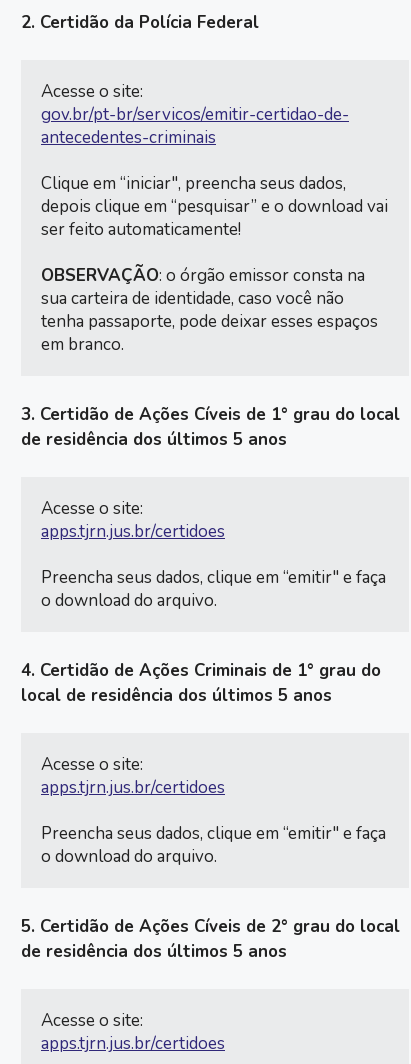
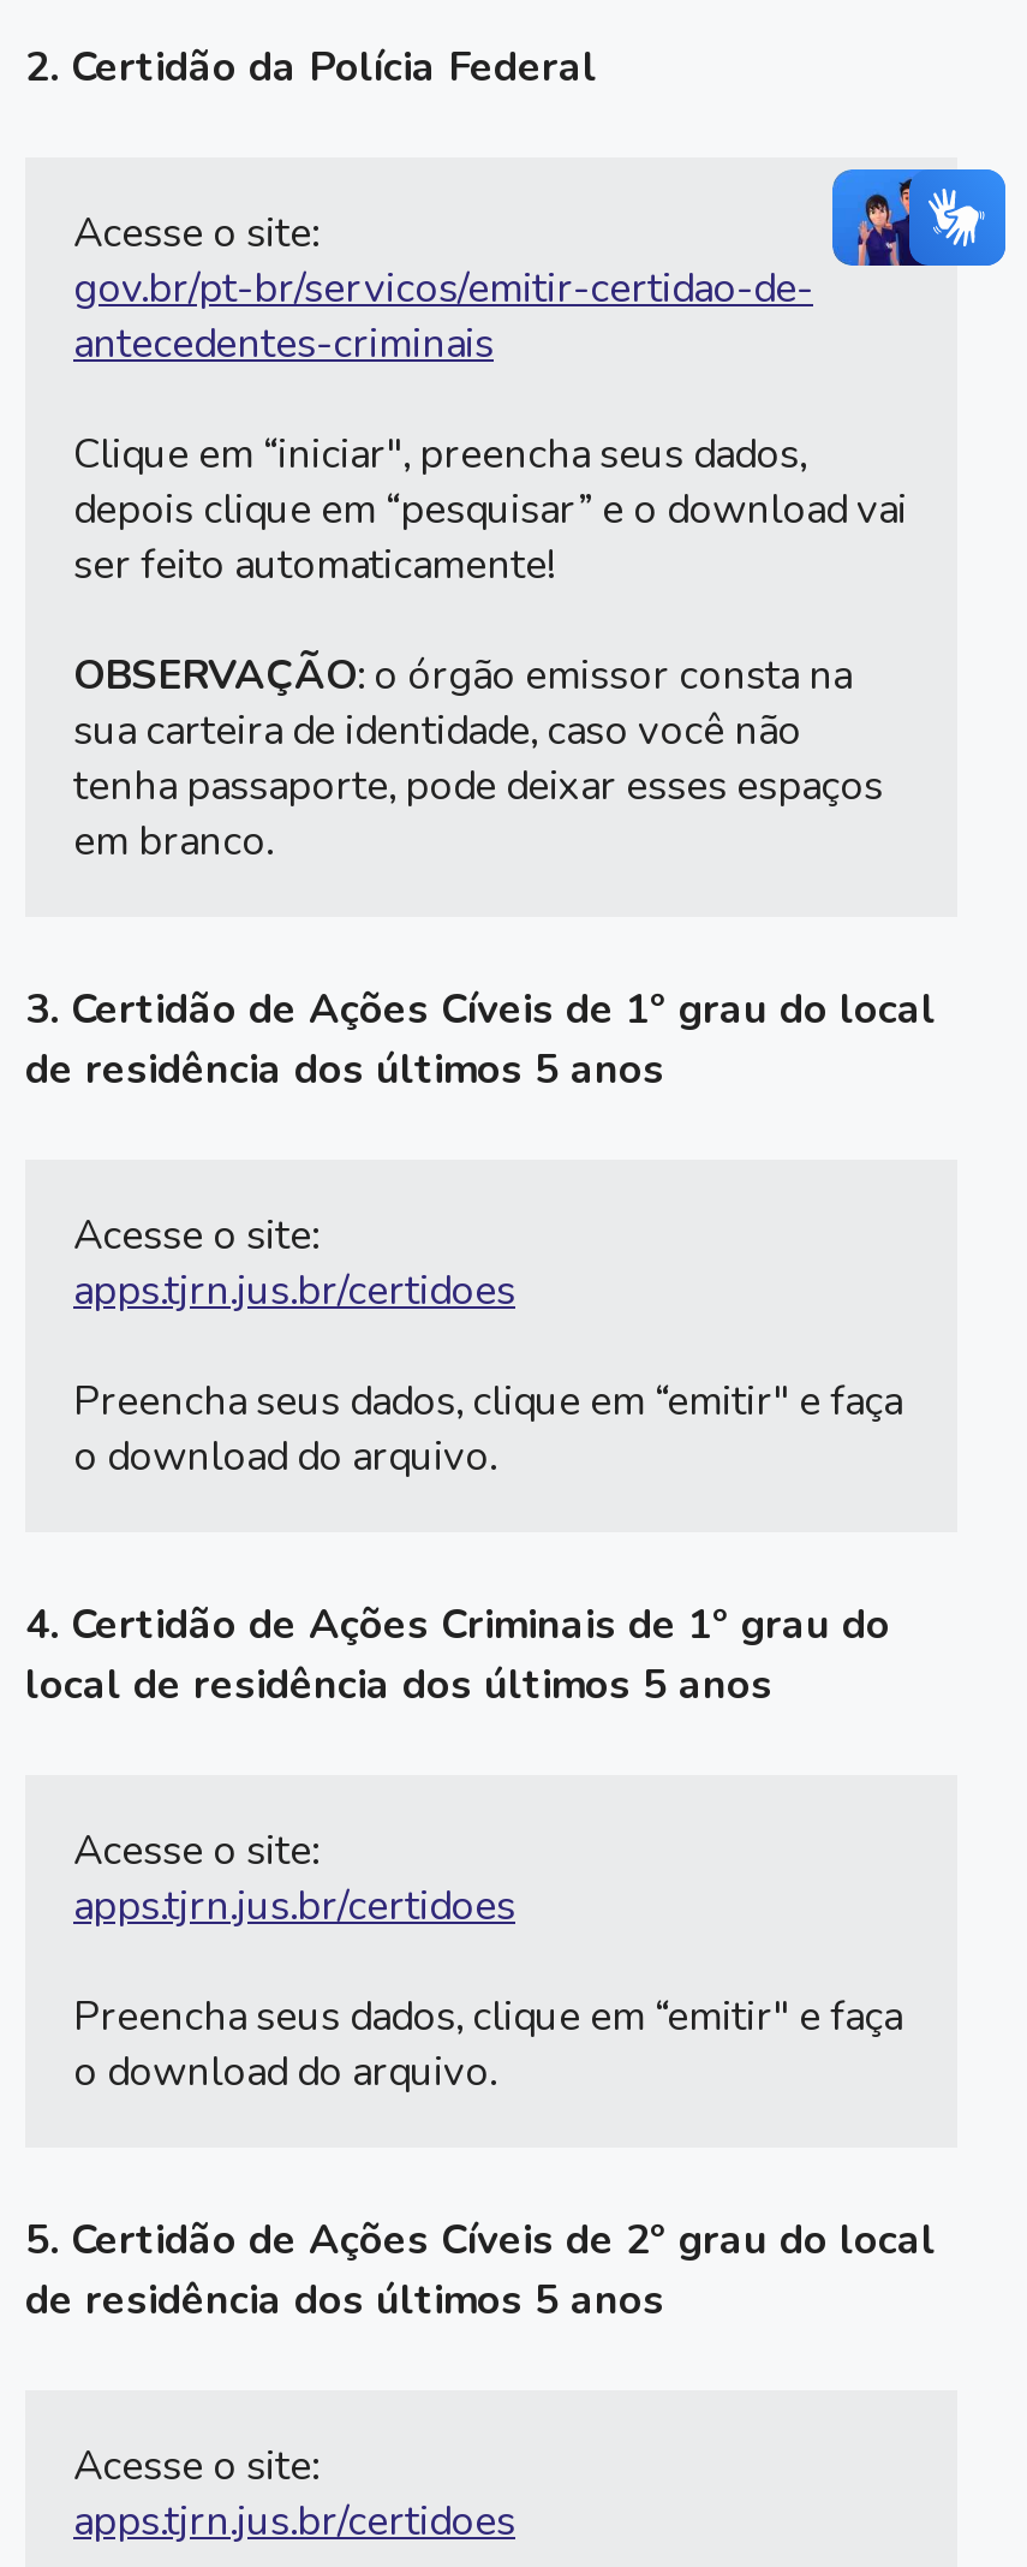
+ [image]
